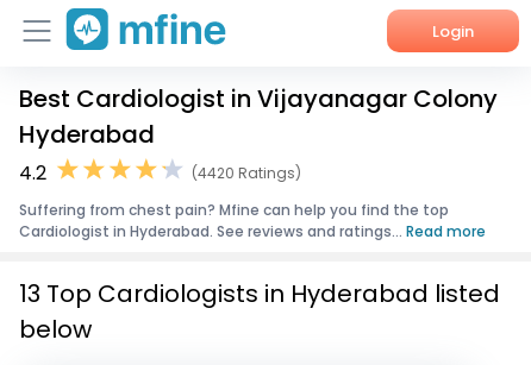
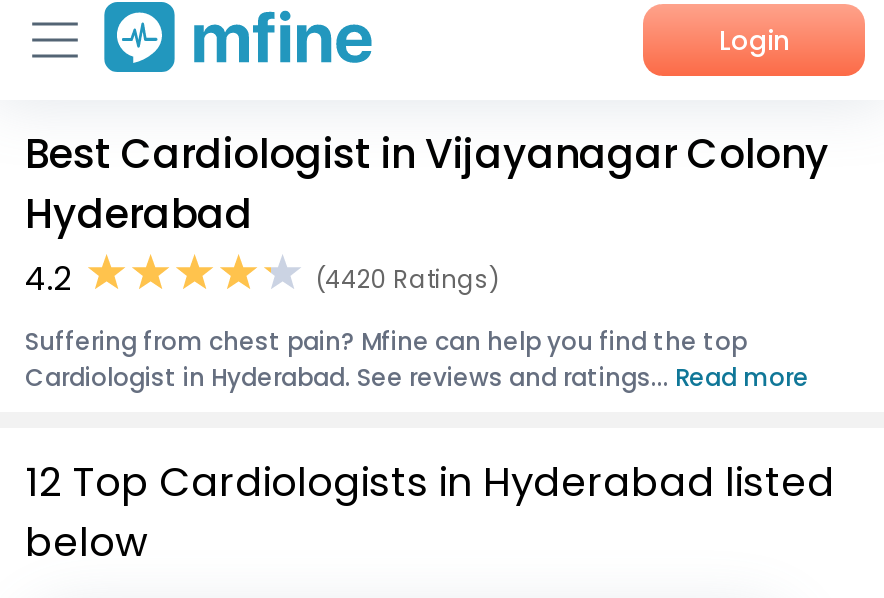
- 13 Top Cardiologists in Hyderabad listed
+ 12 Top Cardiologists in Hyderabad listed
